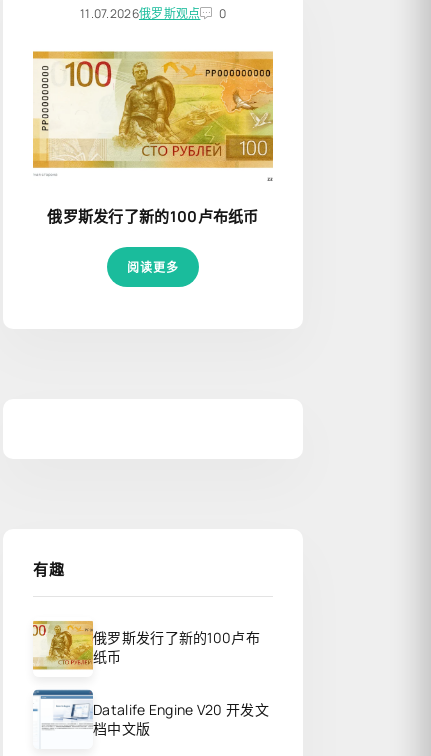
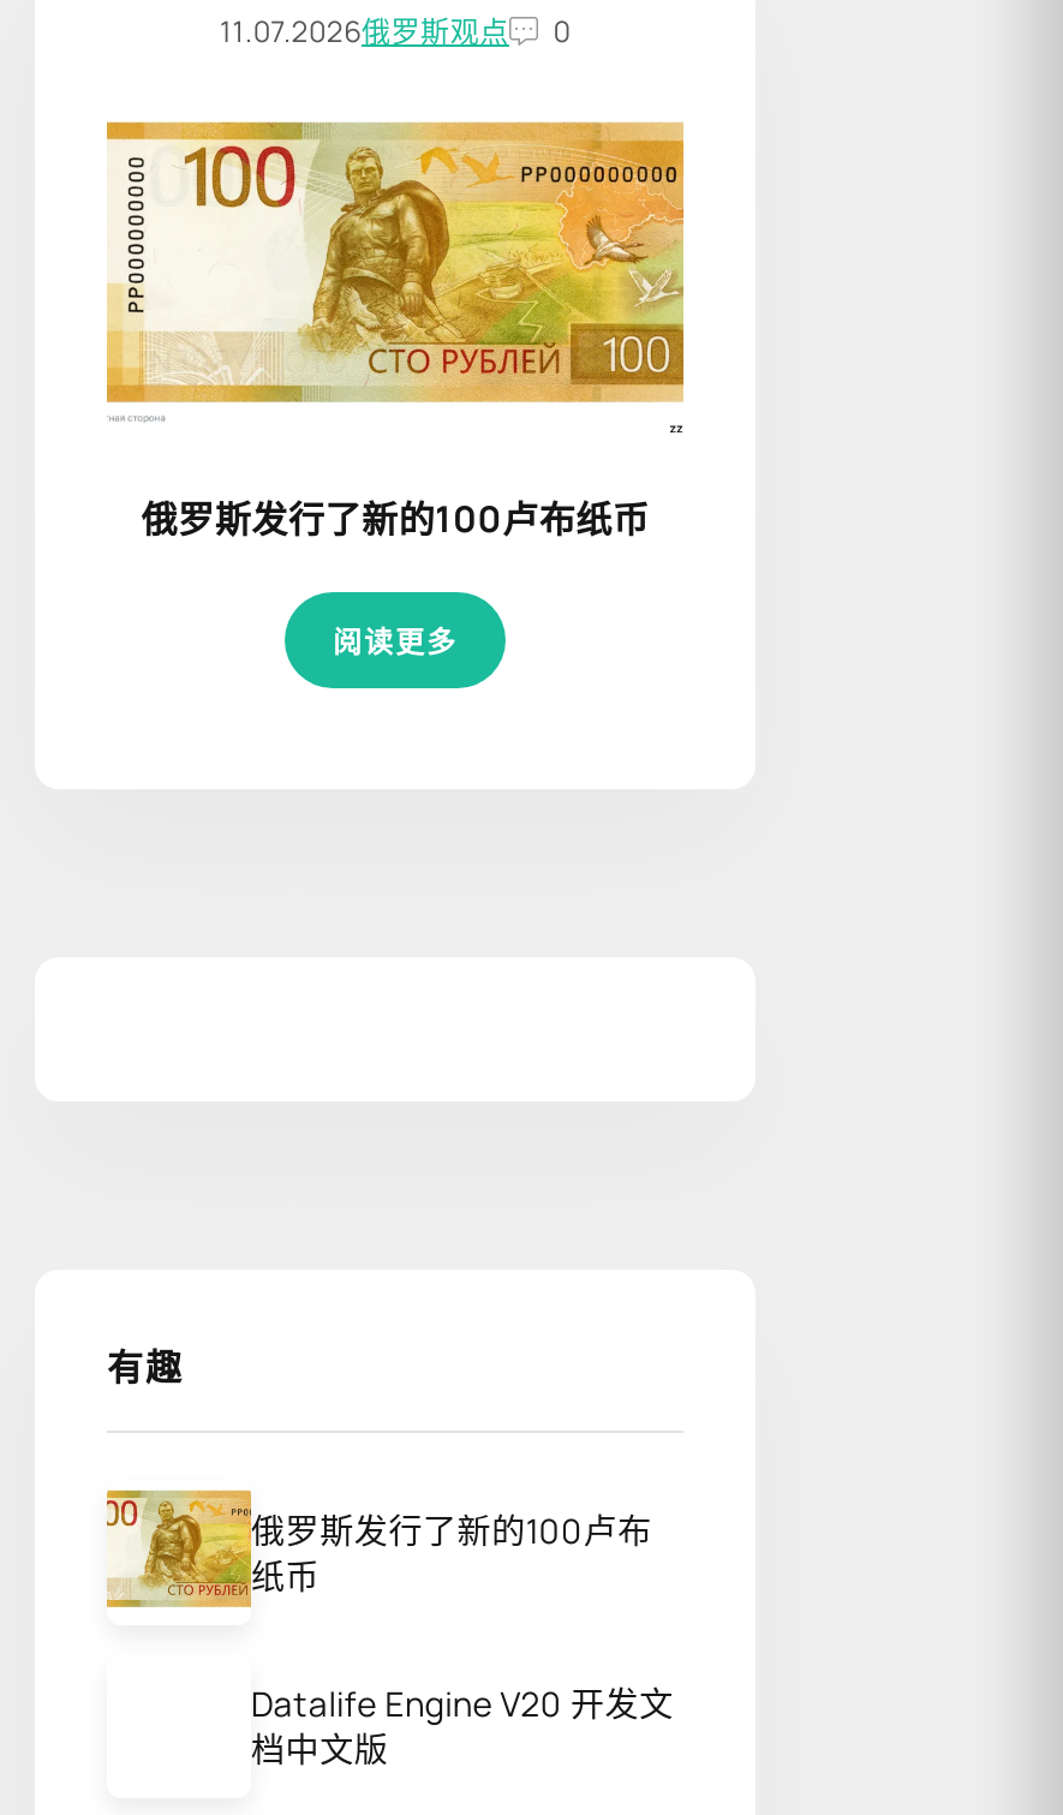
- [image]
